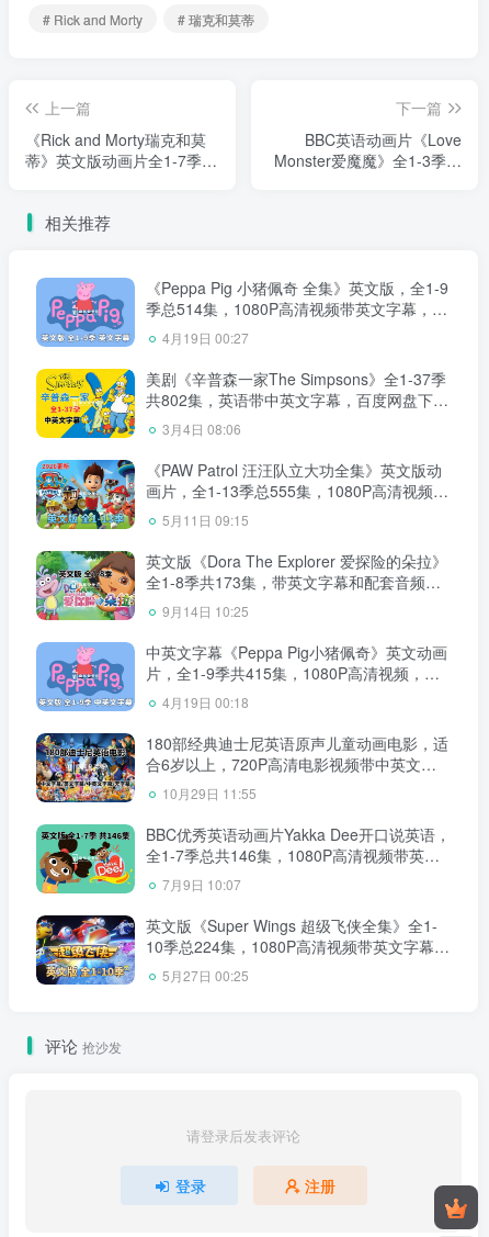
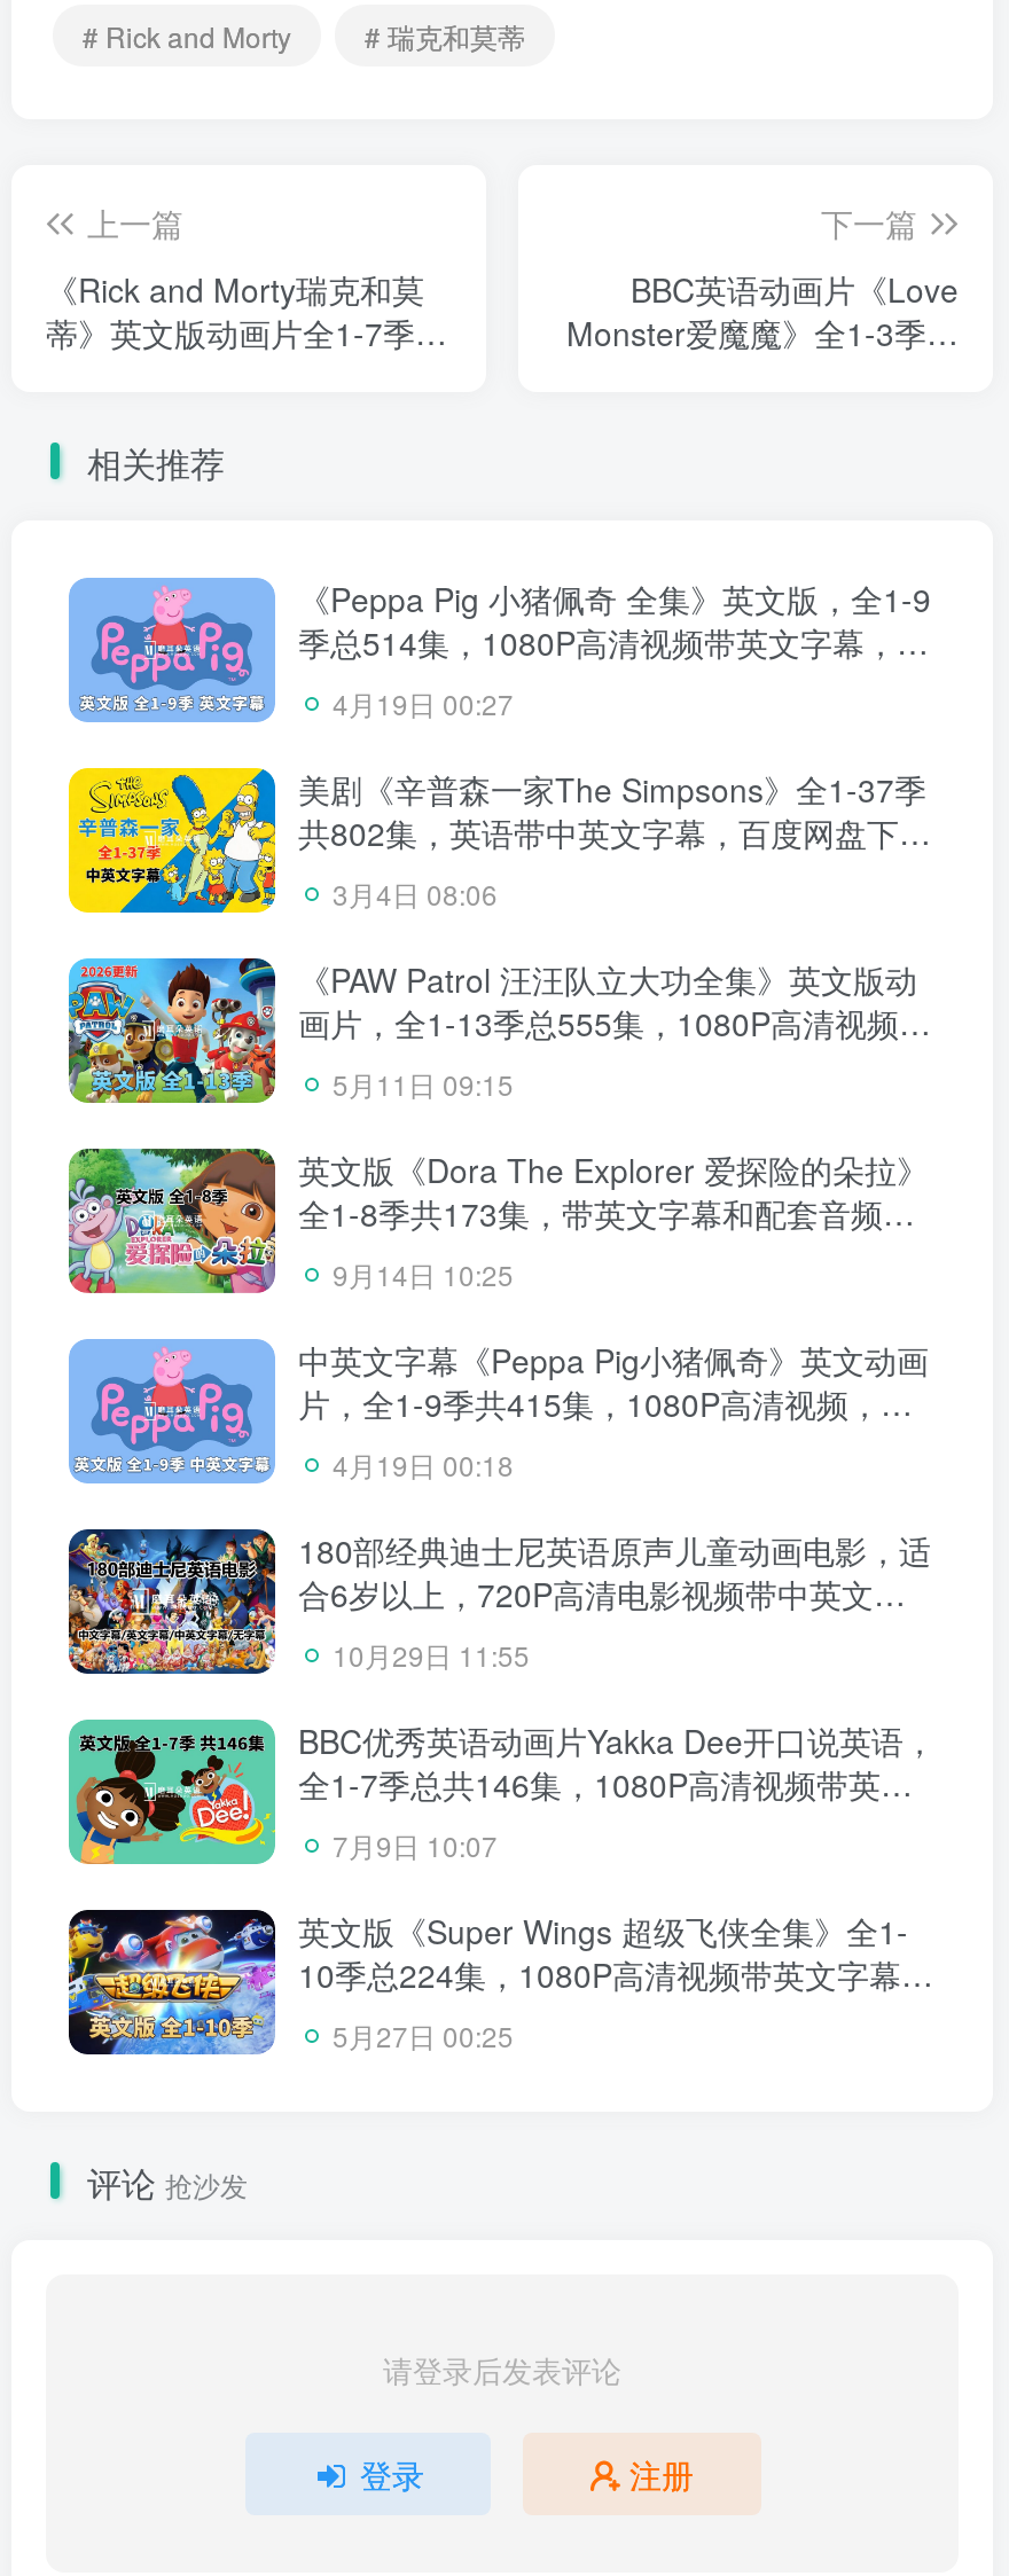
- [image]
